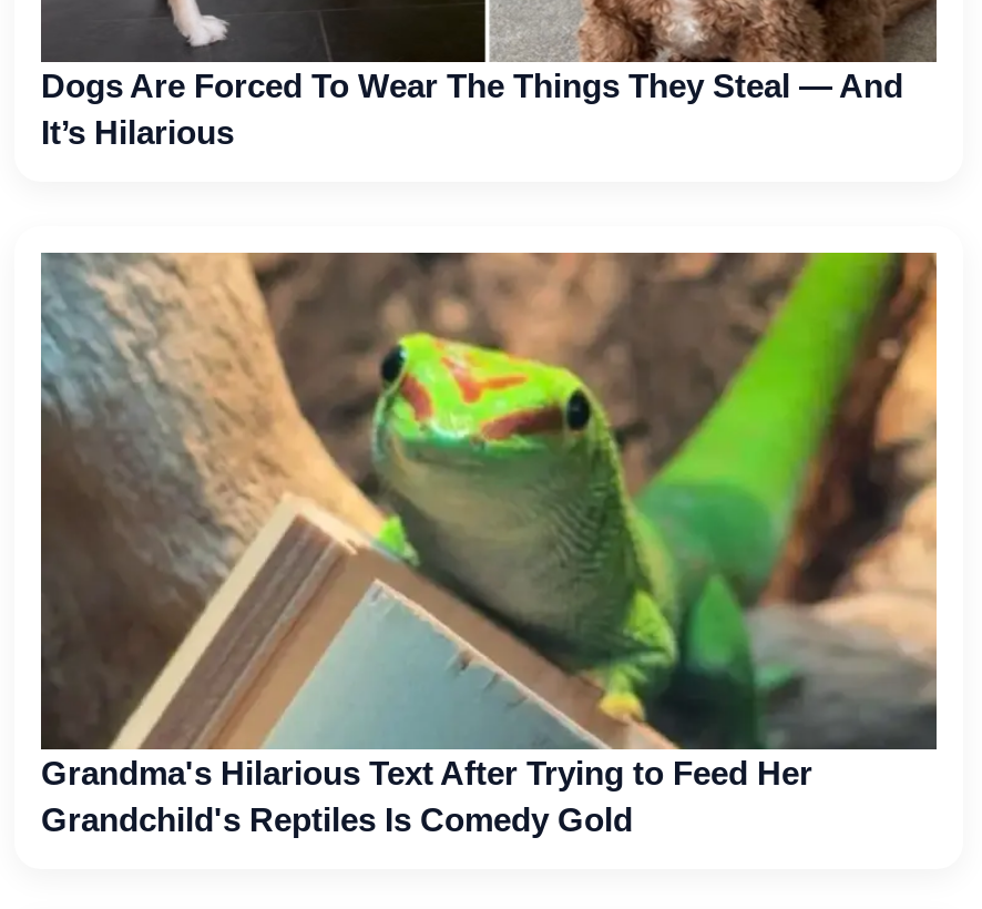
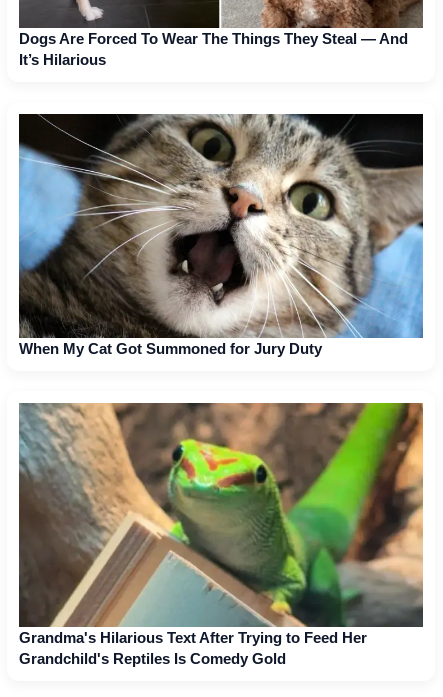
+ [image]
+ When My Cat Got Summoned for Jury Duty
